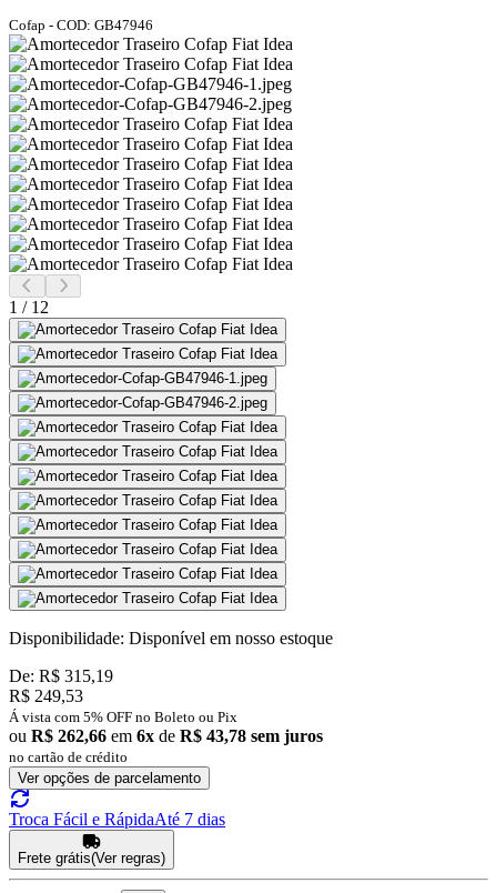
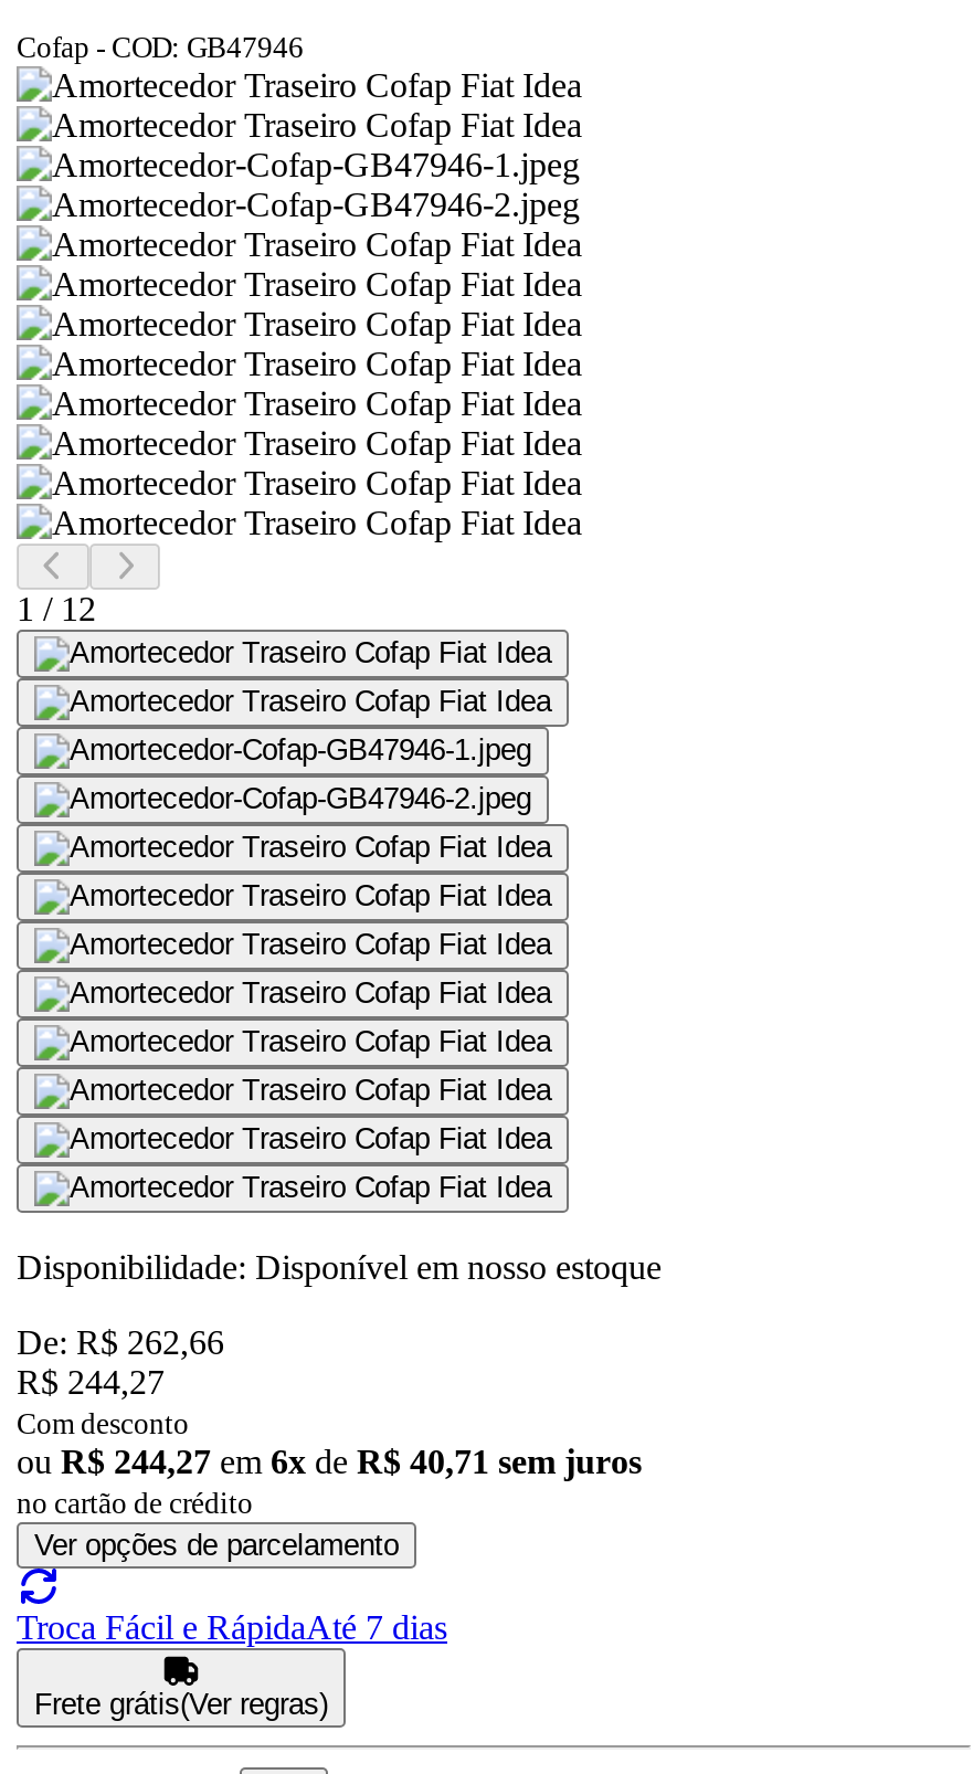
- De: R$ 315,19
- R$ 249,53
- Á vista com 5% OFF no Boleto ou Pix
- ou R$ 262,66 em 6x de R$ 43,78 sem juros
+ De: R$ 262,66
+ R$ 244,27
+ Com desconto
+ ou R$ 244,27 em 6x de R$ 40,71 sem juros
